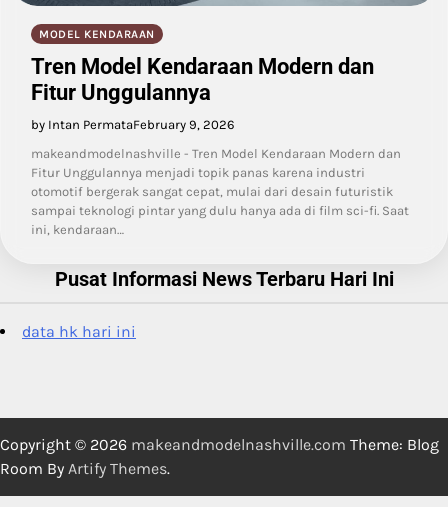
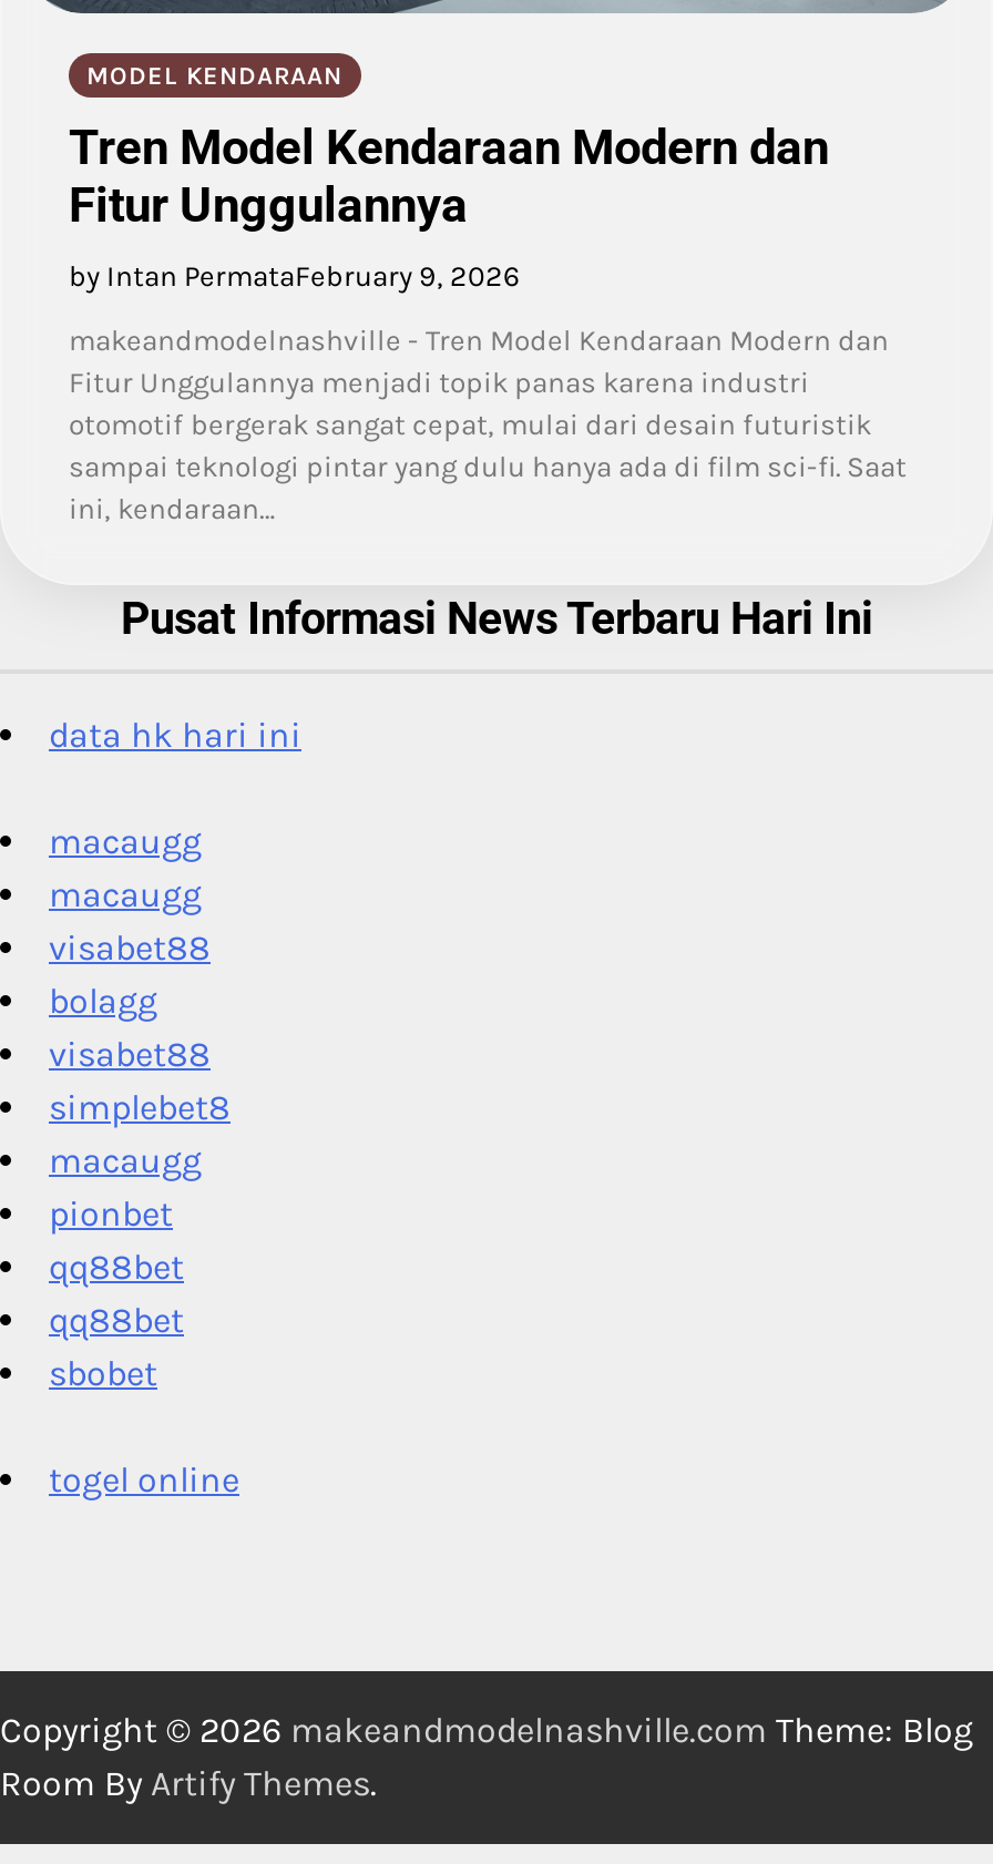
+ macaugg
+ macaugg
+ visabet88
+ bolagg
+ visabet88
+ simplebet8
+ macaugg
+ pionbet
+ qq88bet
+ qq88bet
+ sbobet
+ togel online
